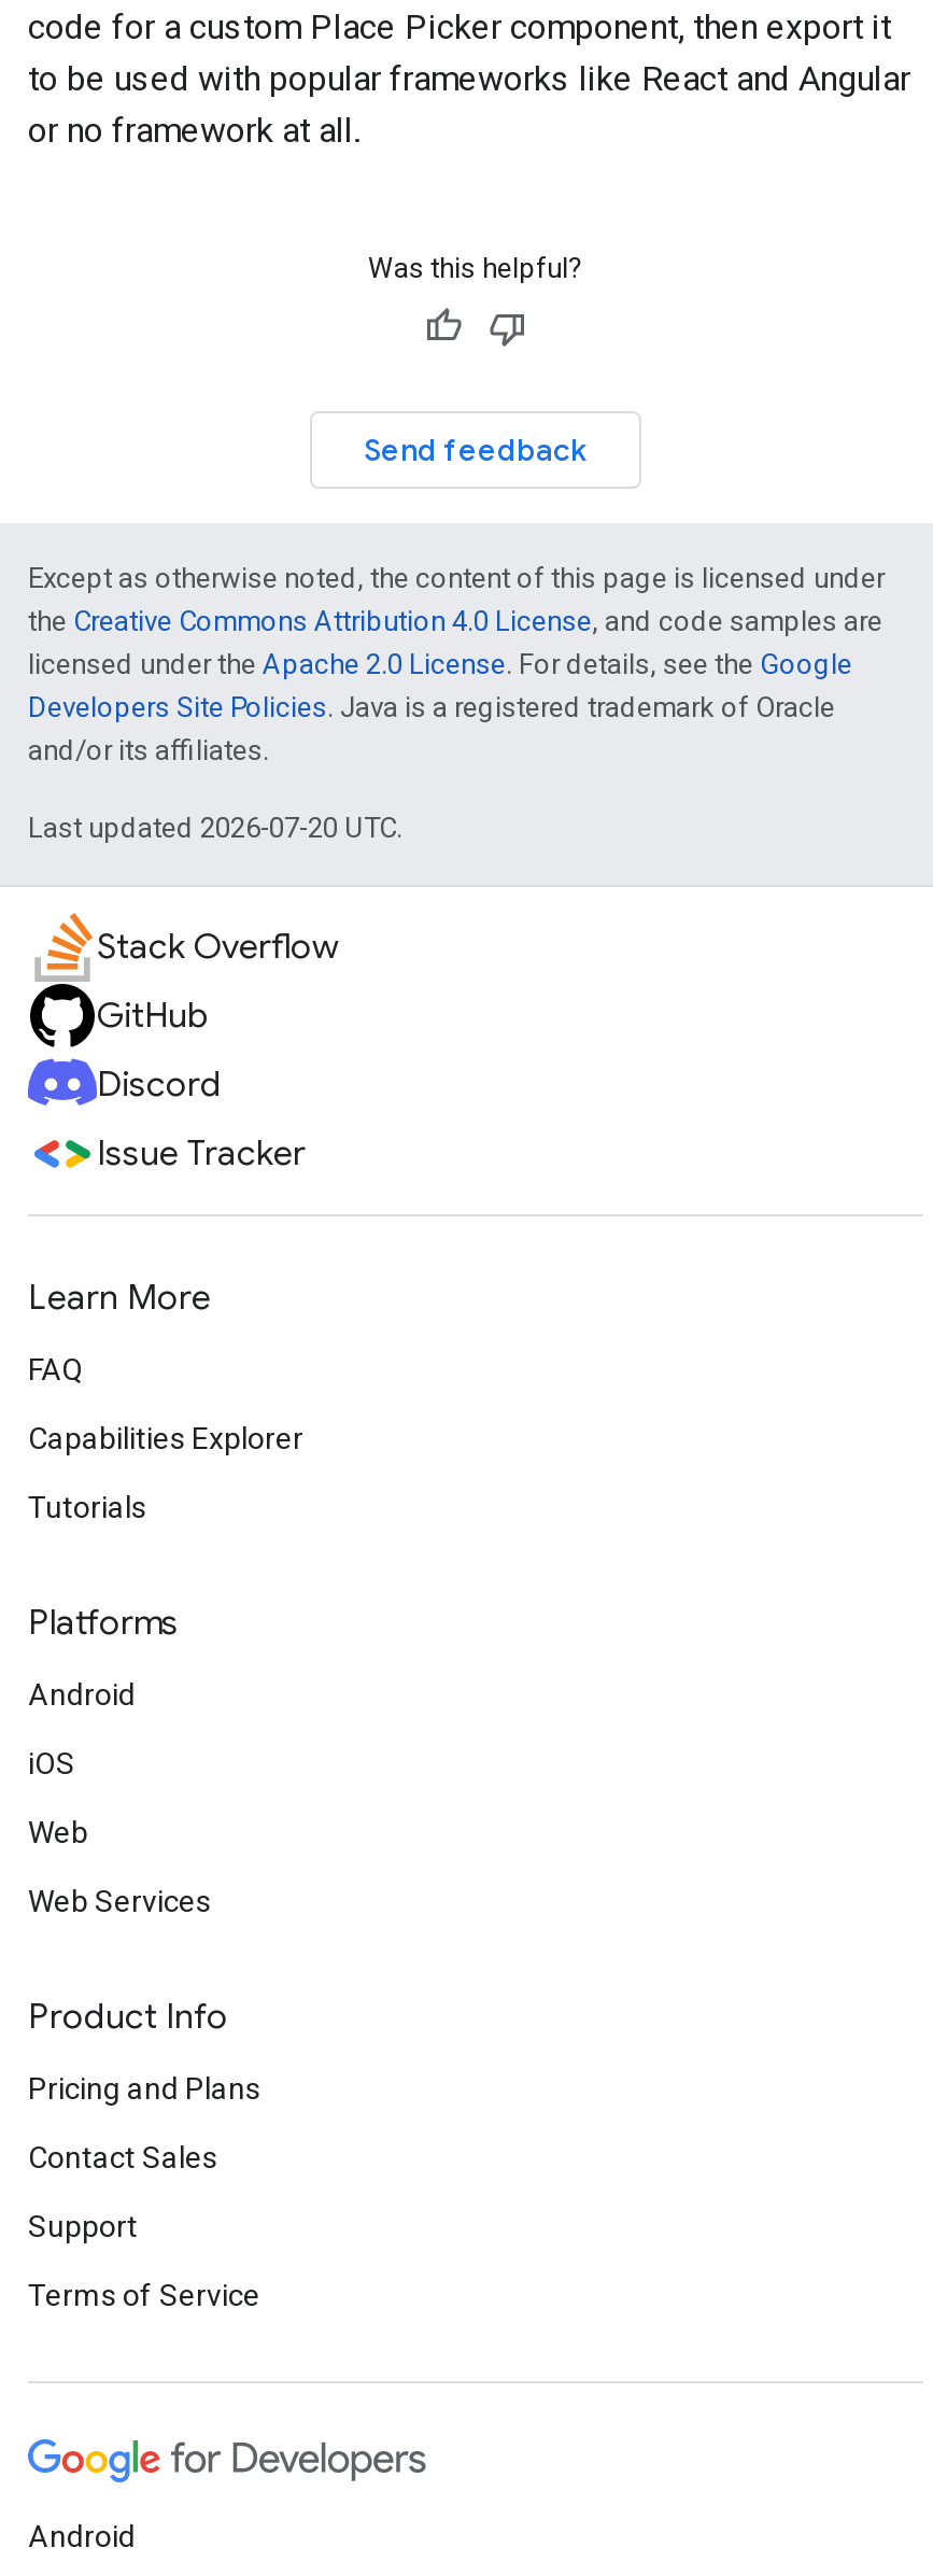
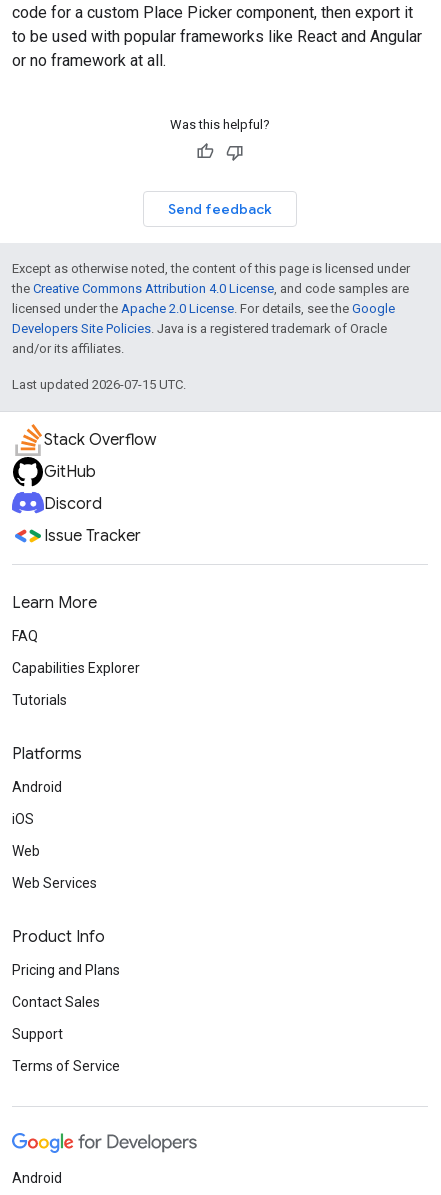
- Last updated 2026-07-20 UTC.
+ Last updated 2026-07-15 UTC.
